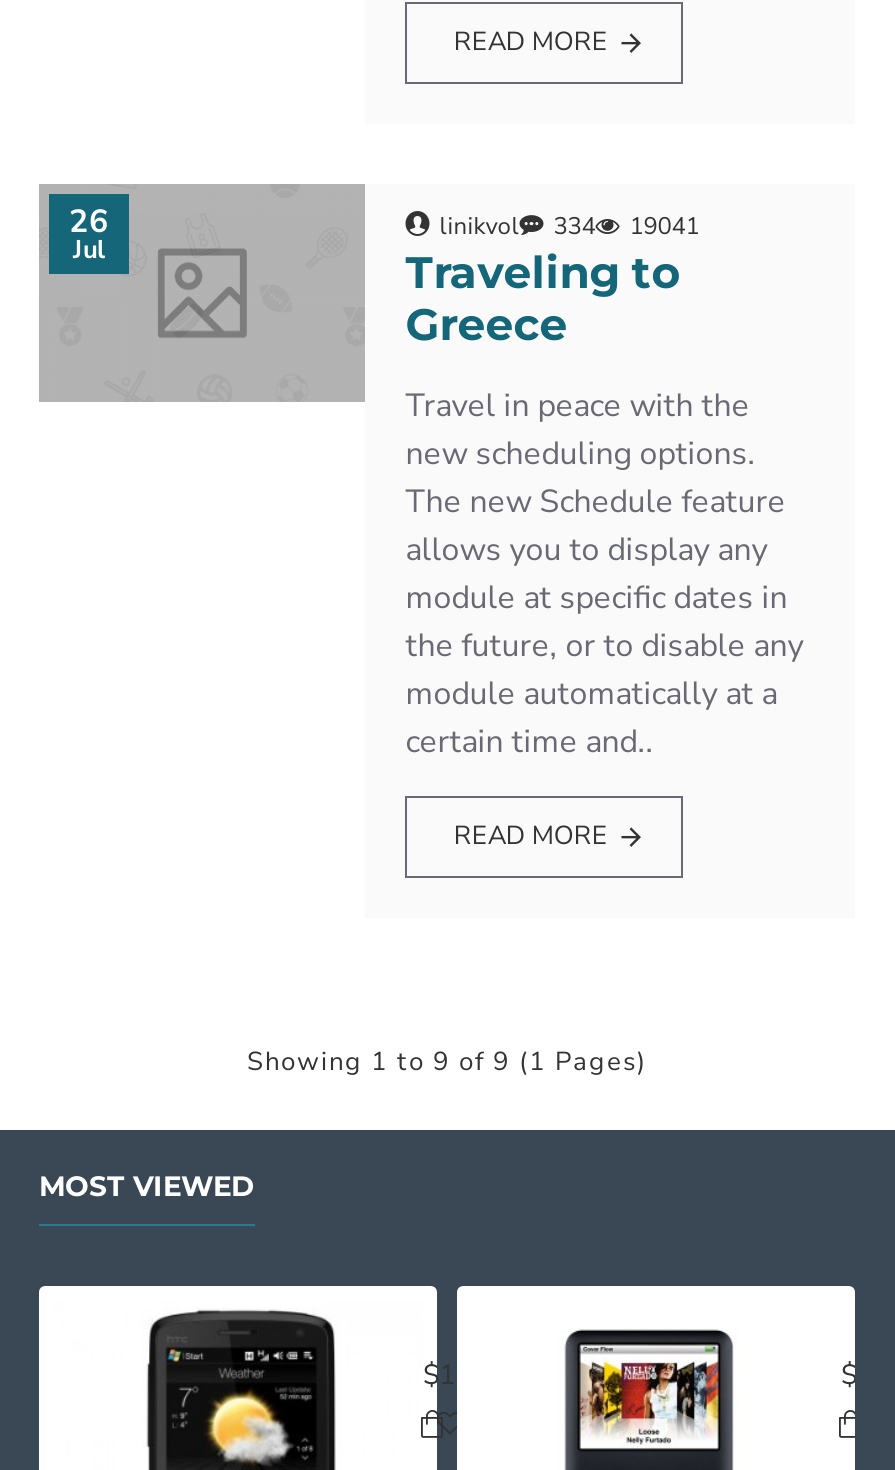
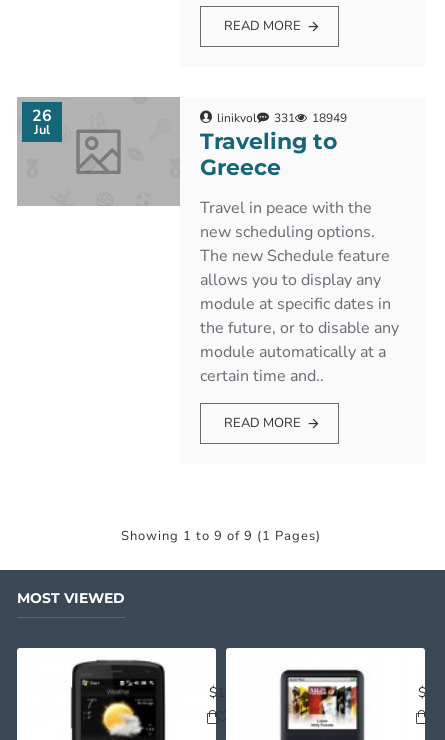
- 334
+ 331

- 19041
+ 18949
